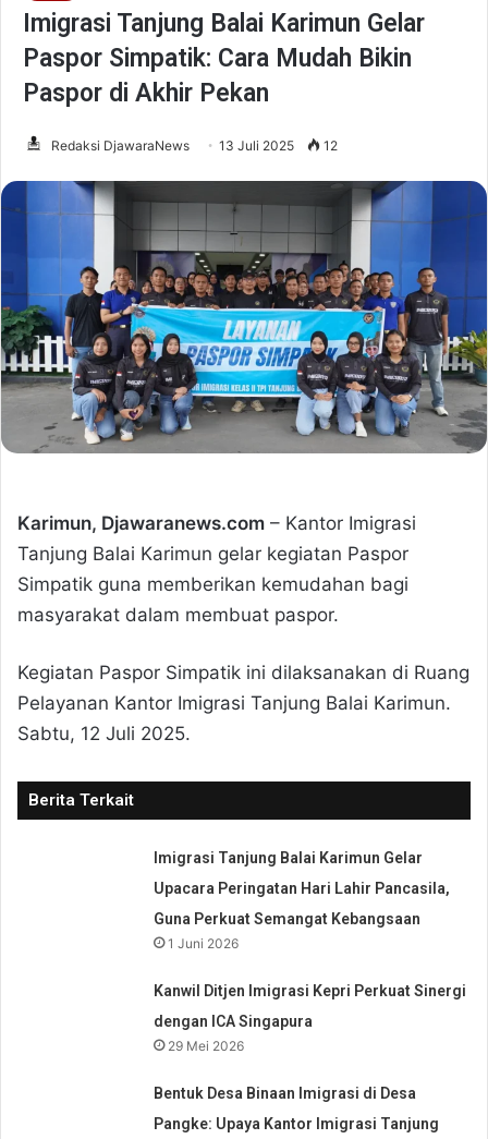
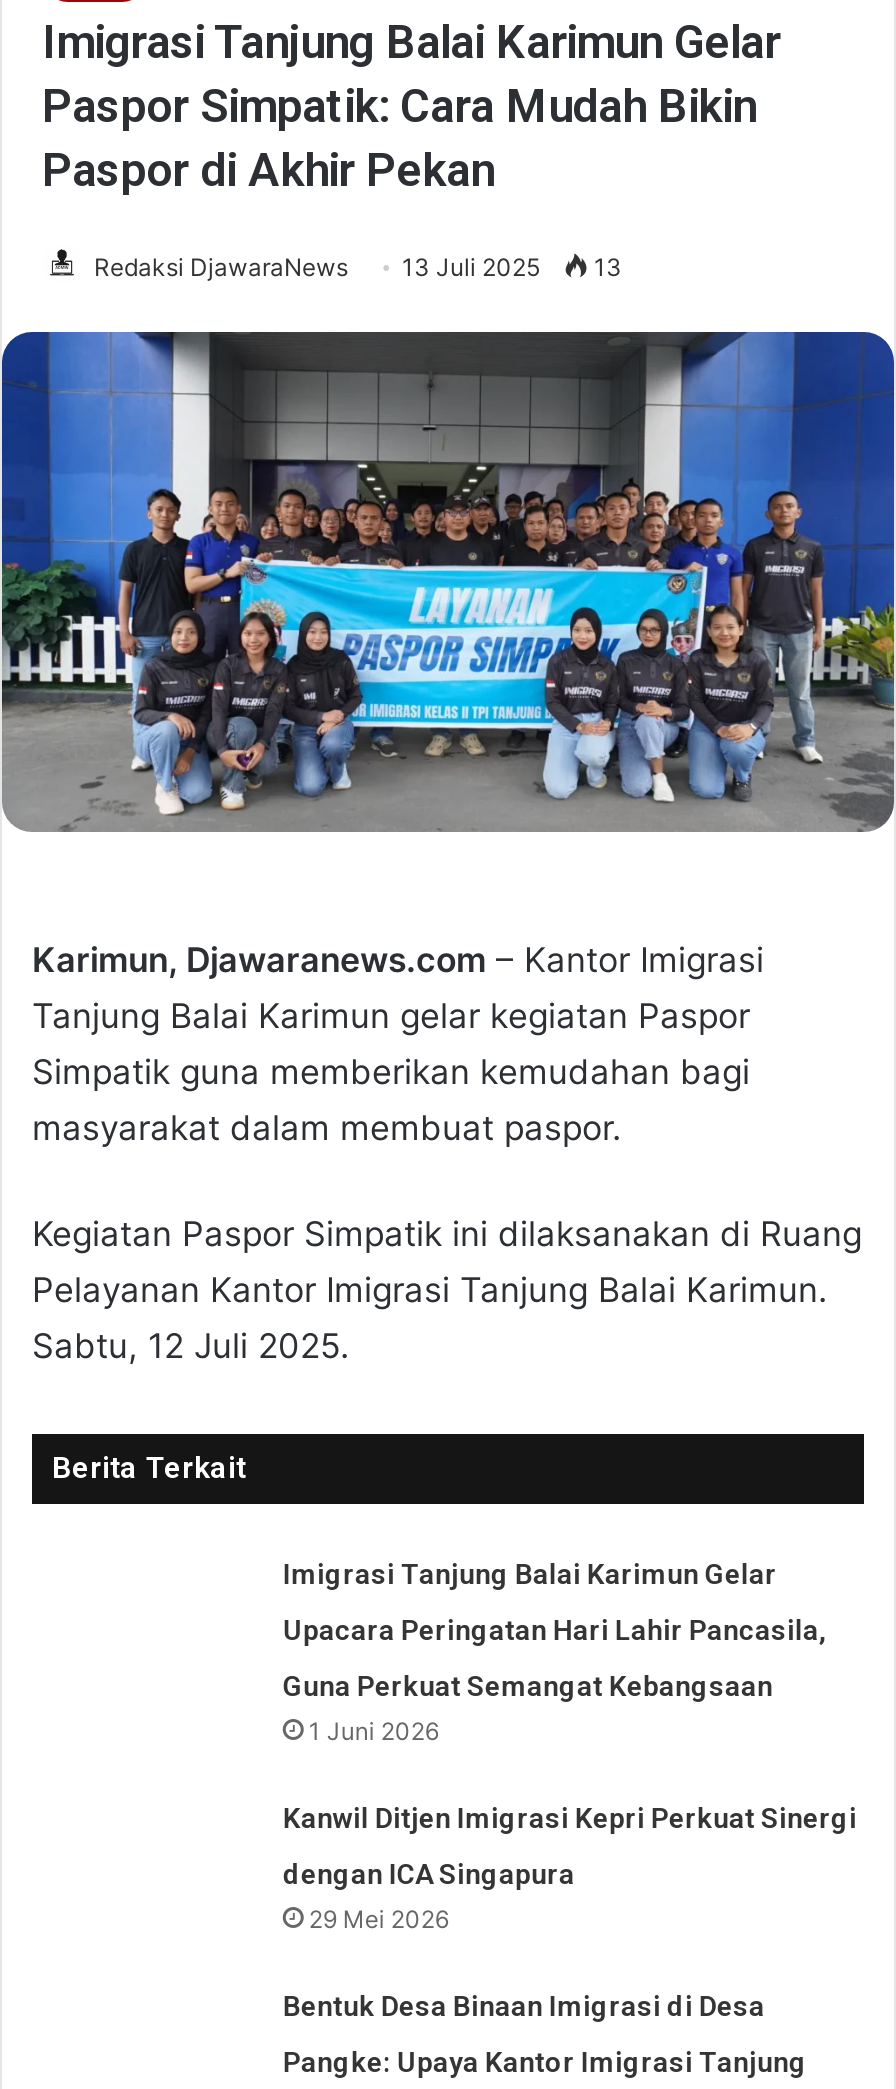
- Redaksi DjawaraNews 13 Juli 2025 12
+ Redaksi DjawaraNews 13 Juli 2025 13
